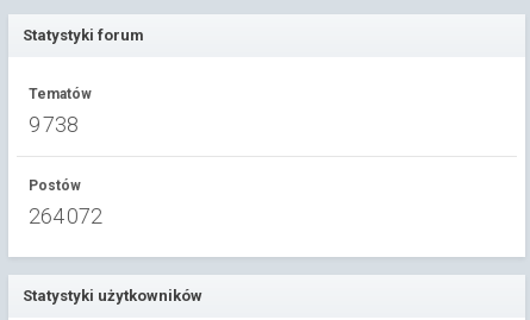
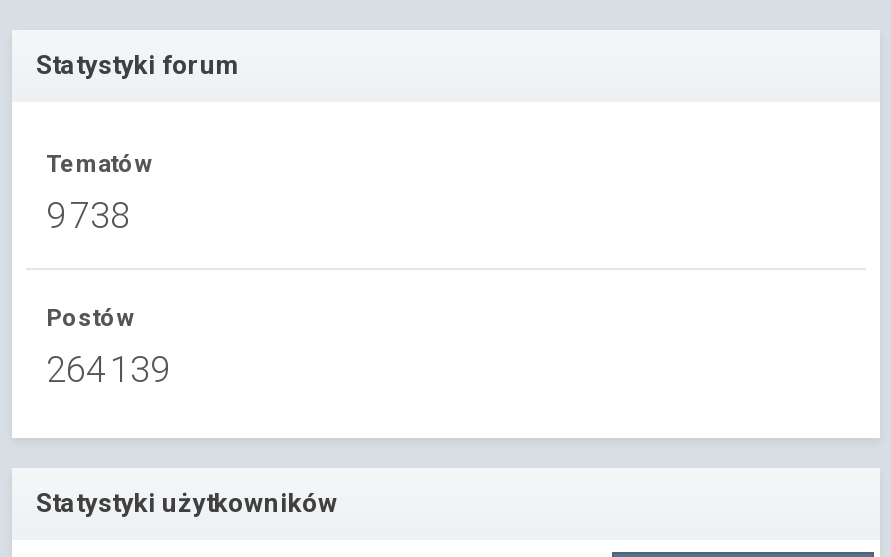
- 264 072
+ 264 139
